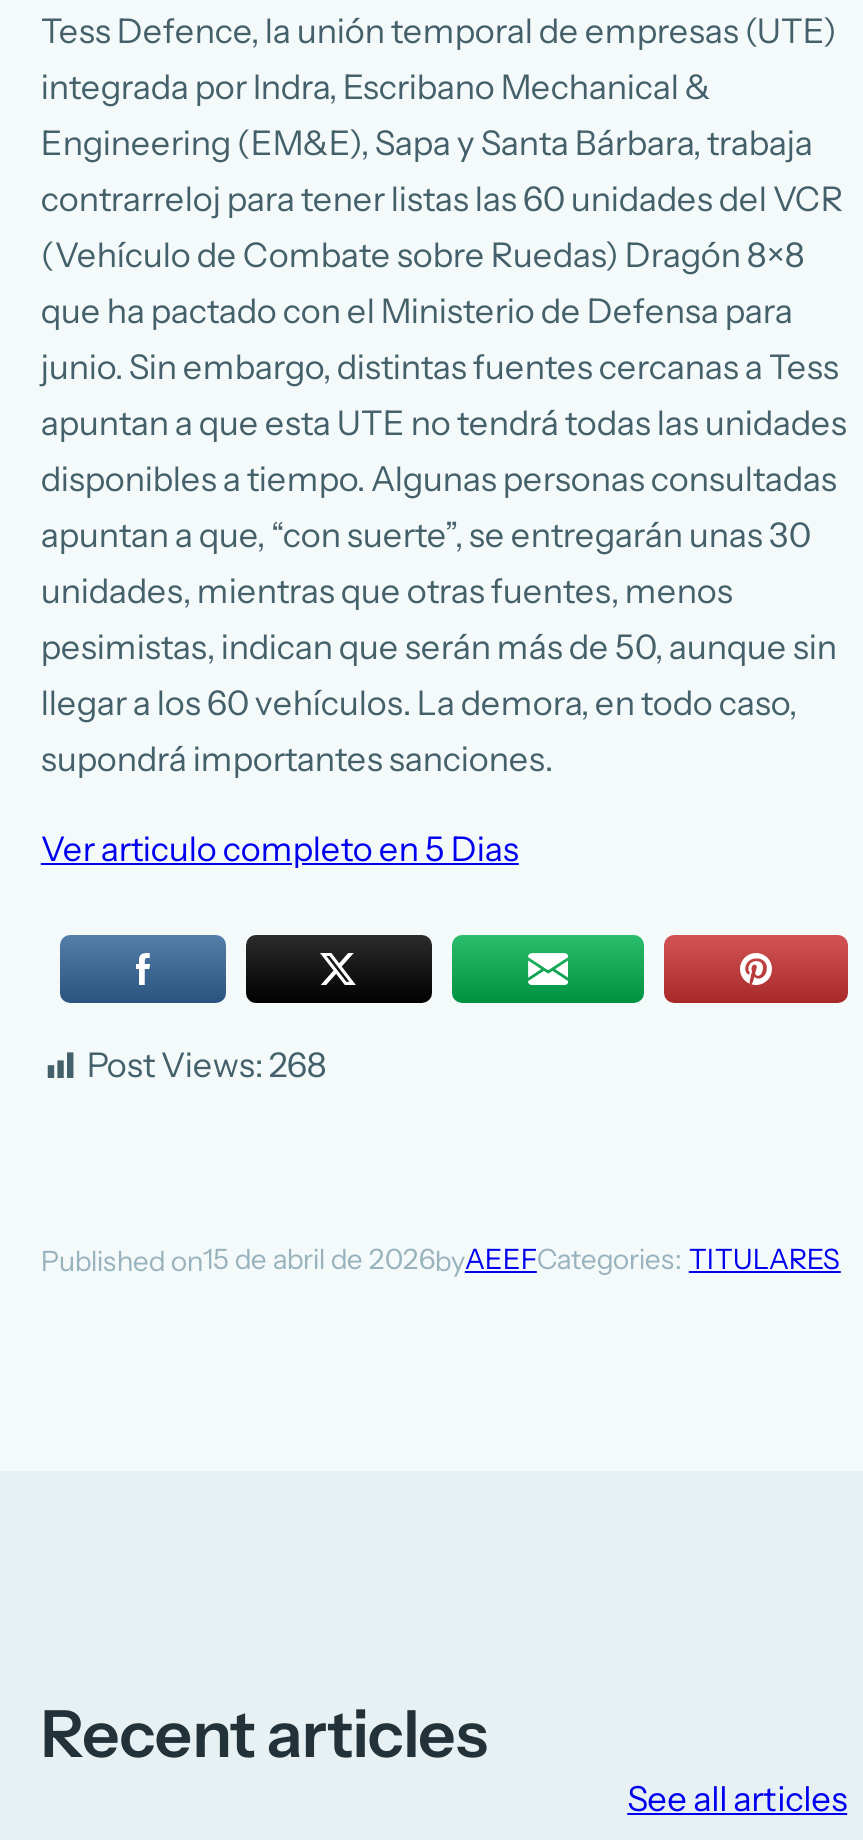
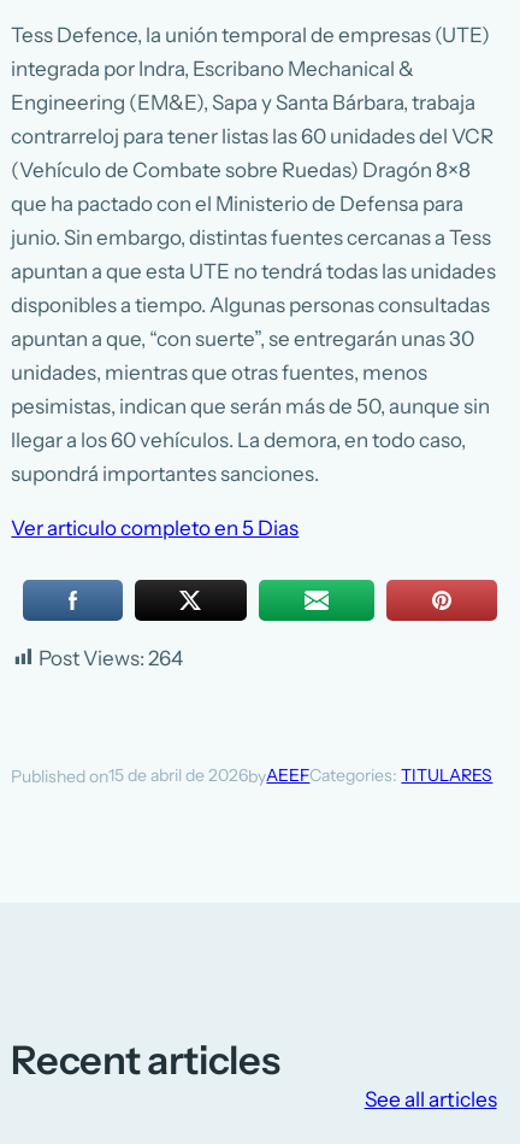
- Post Views: 268
+ Post Views: 264
